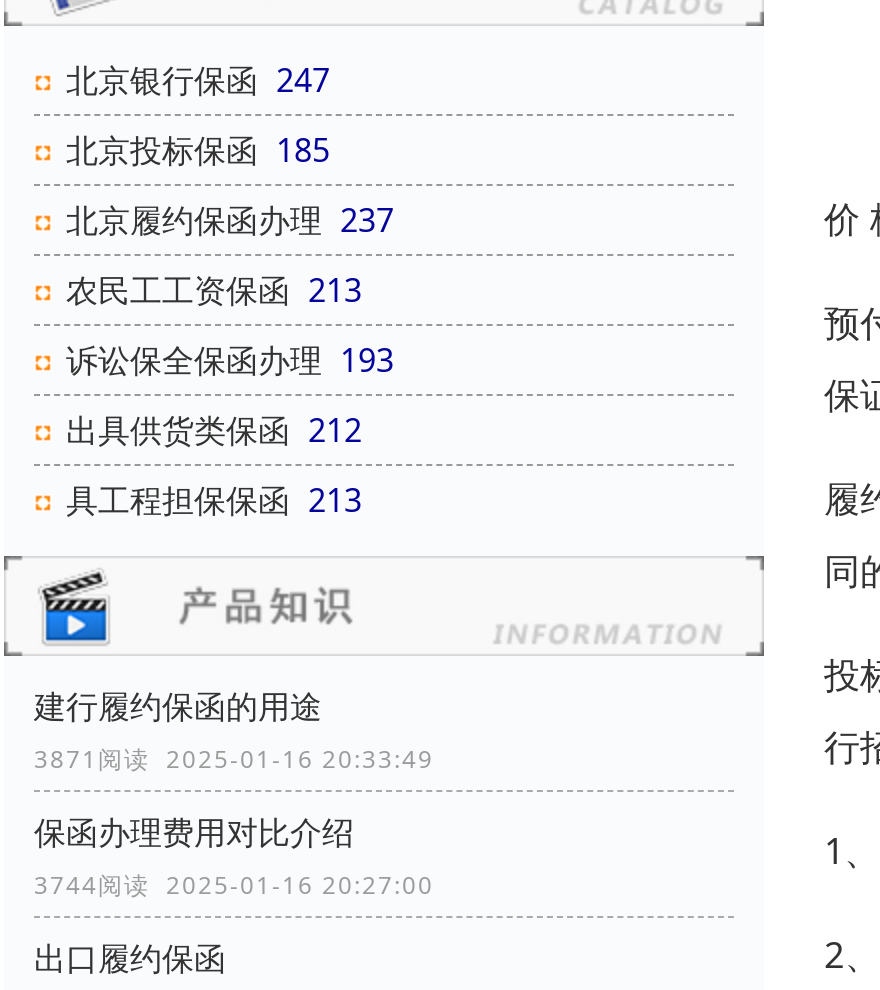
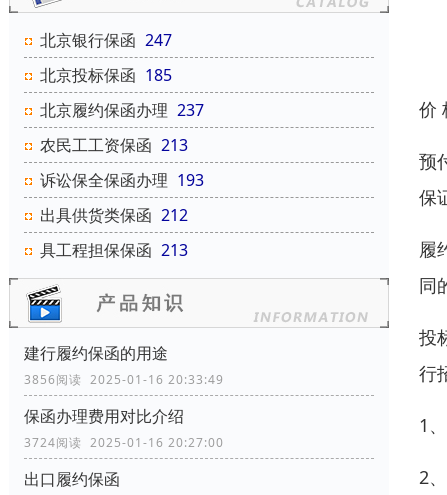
- 3871阅读 2025-01-16 20:33:49
+ 3856阅读 2025-01-16 20:33:49

- 3744阅读 2025-01-16 20:27:00
+ 3724阅读 2025-01-16 20:27:00
